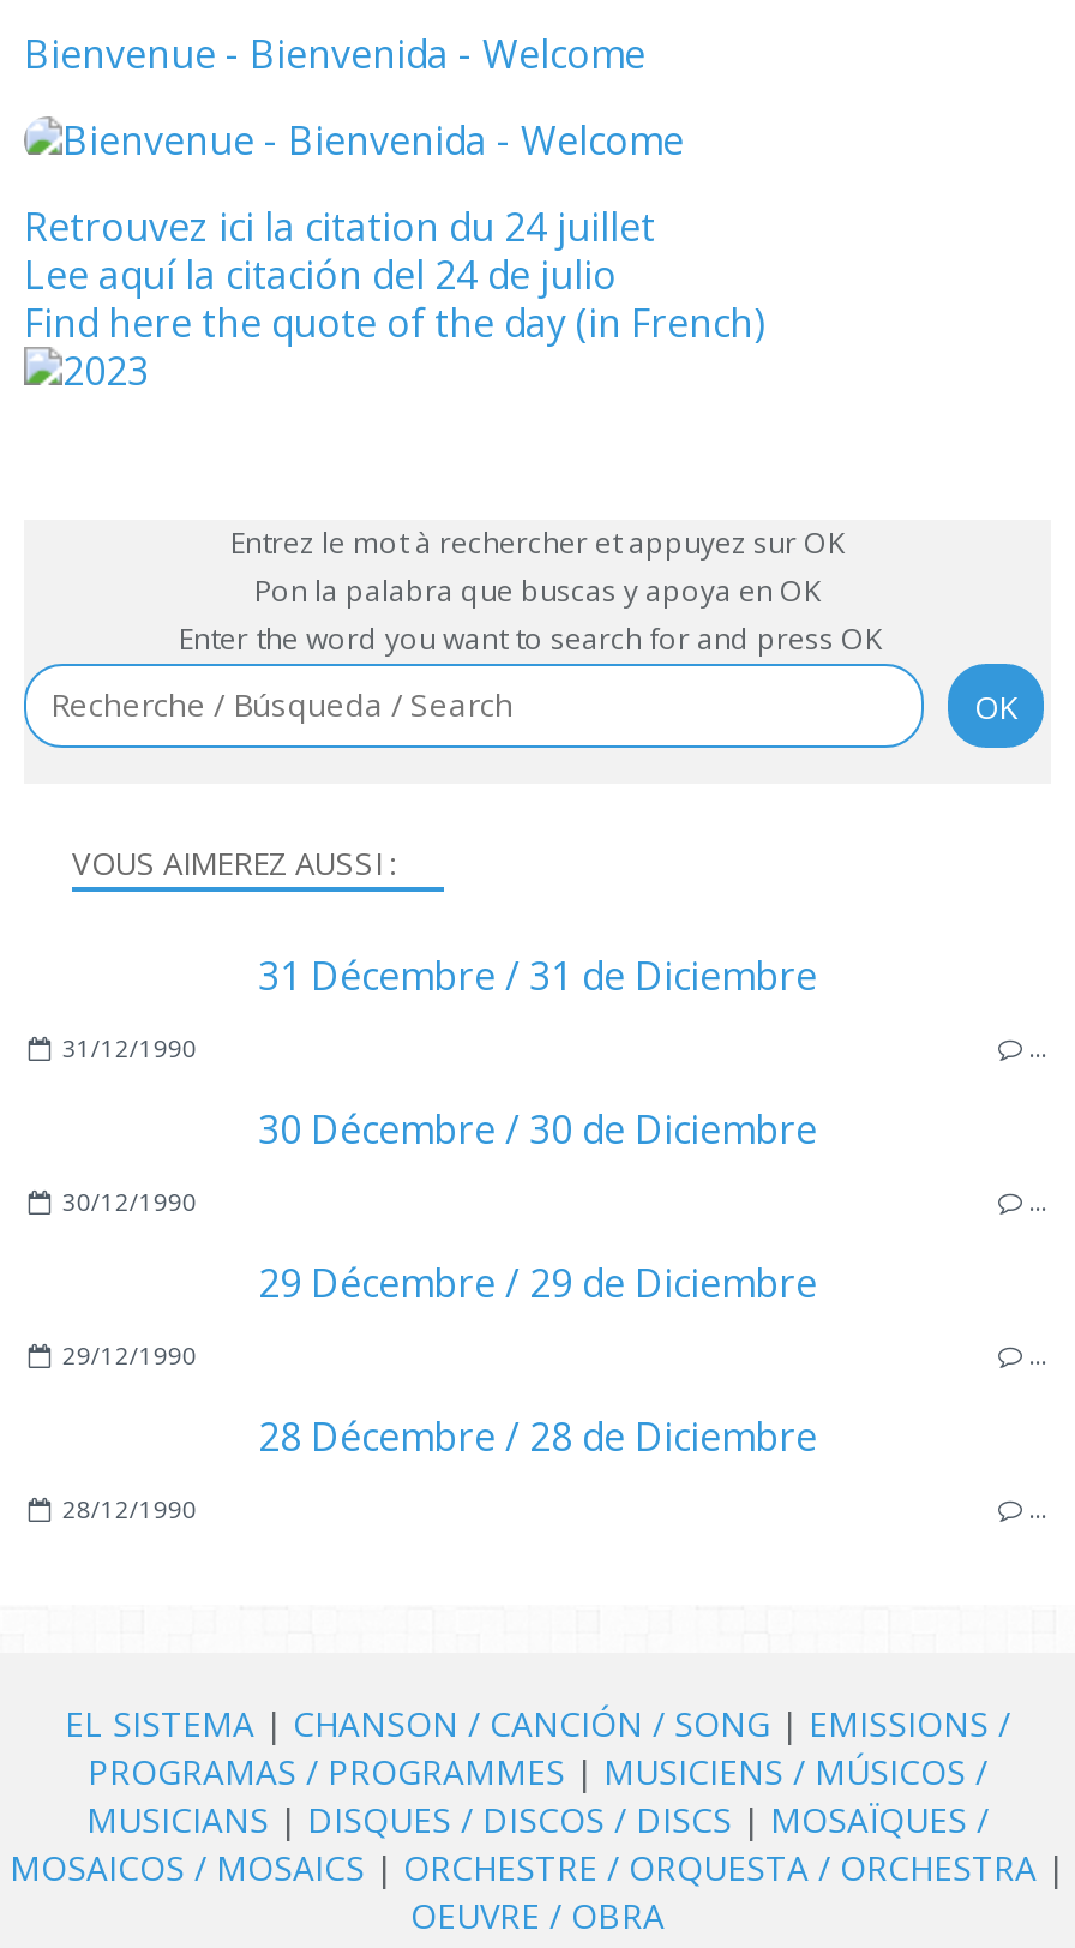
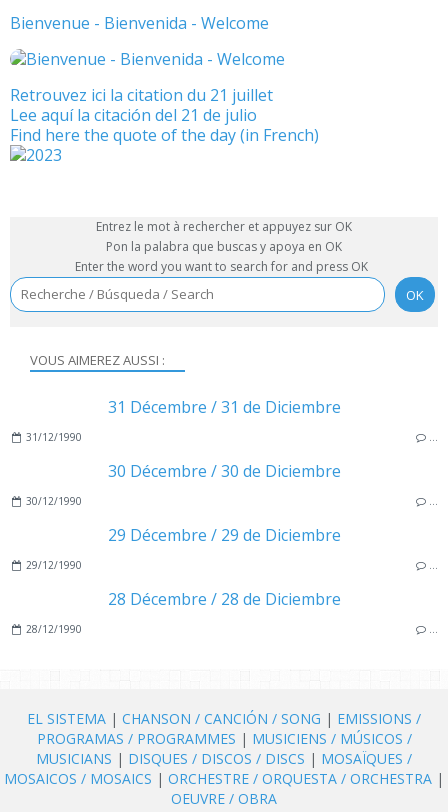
- Retrouvez ici la citation du 24 juillet
+ Retrouvez ici la citation du 21 juillet

- Lee aquí la citación del 24 de julio
+ Lee aquí la citación del 21 de julio
